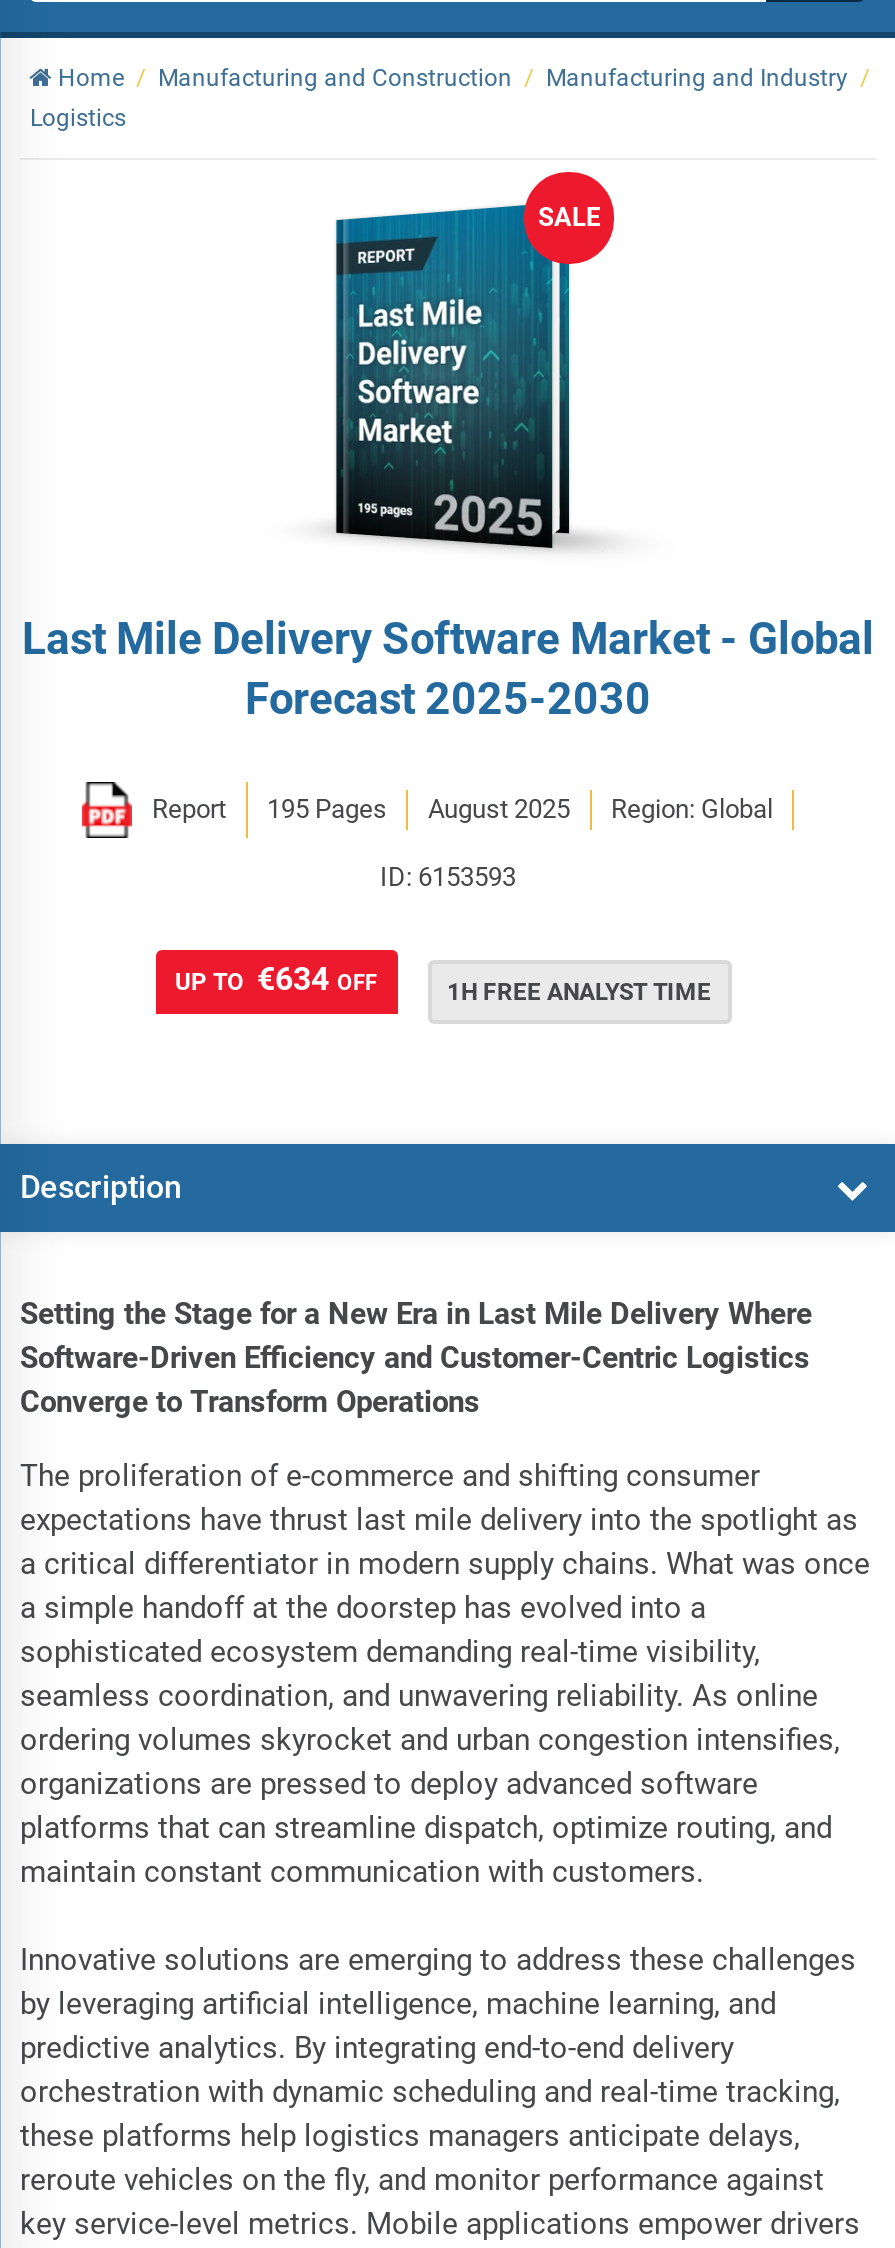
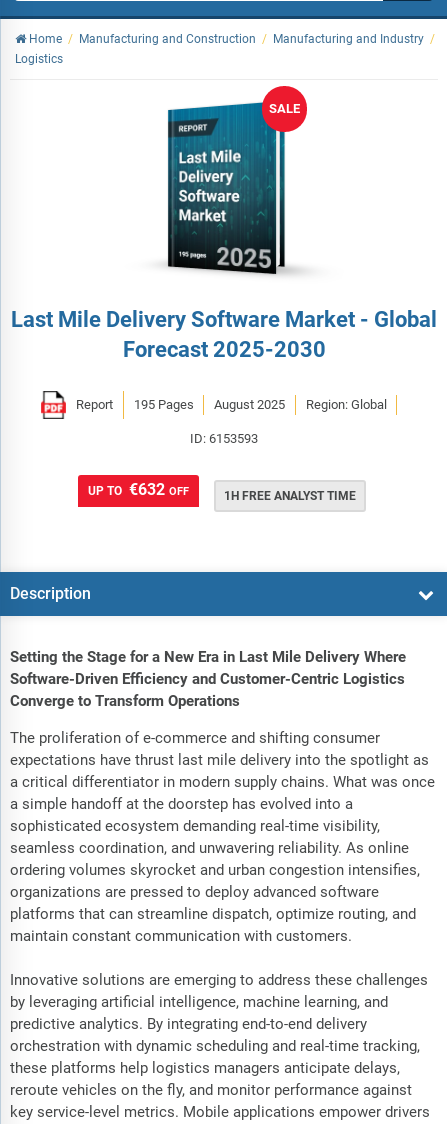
- UP TO €634 OFF
+ UP TO €632 OFF
